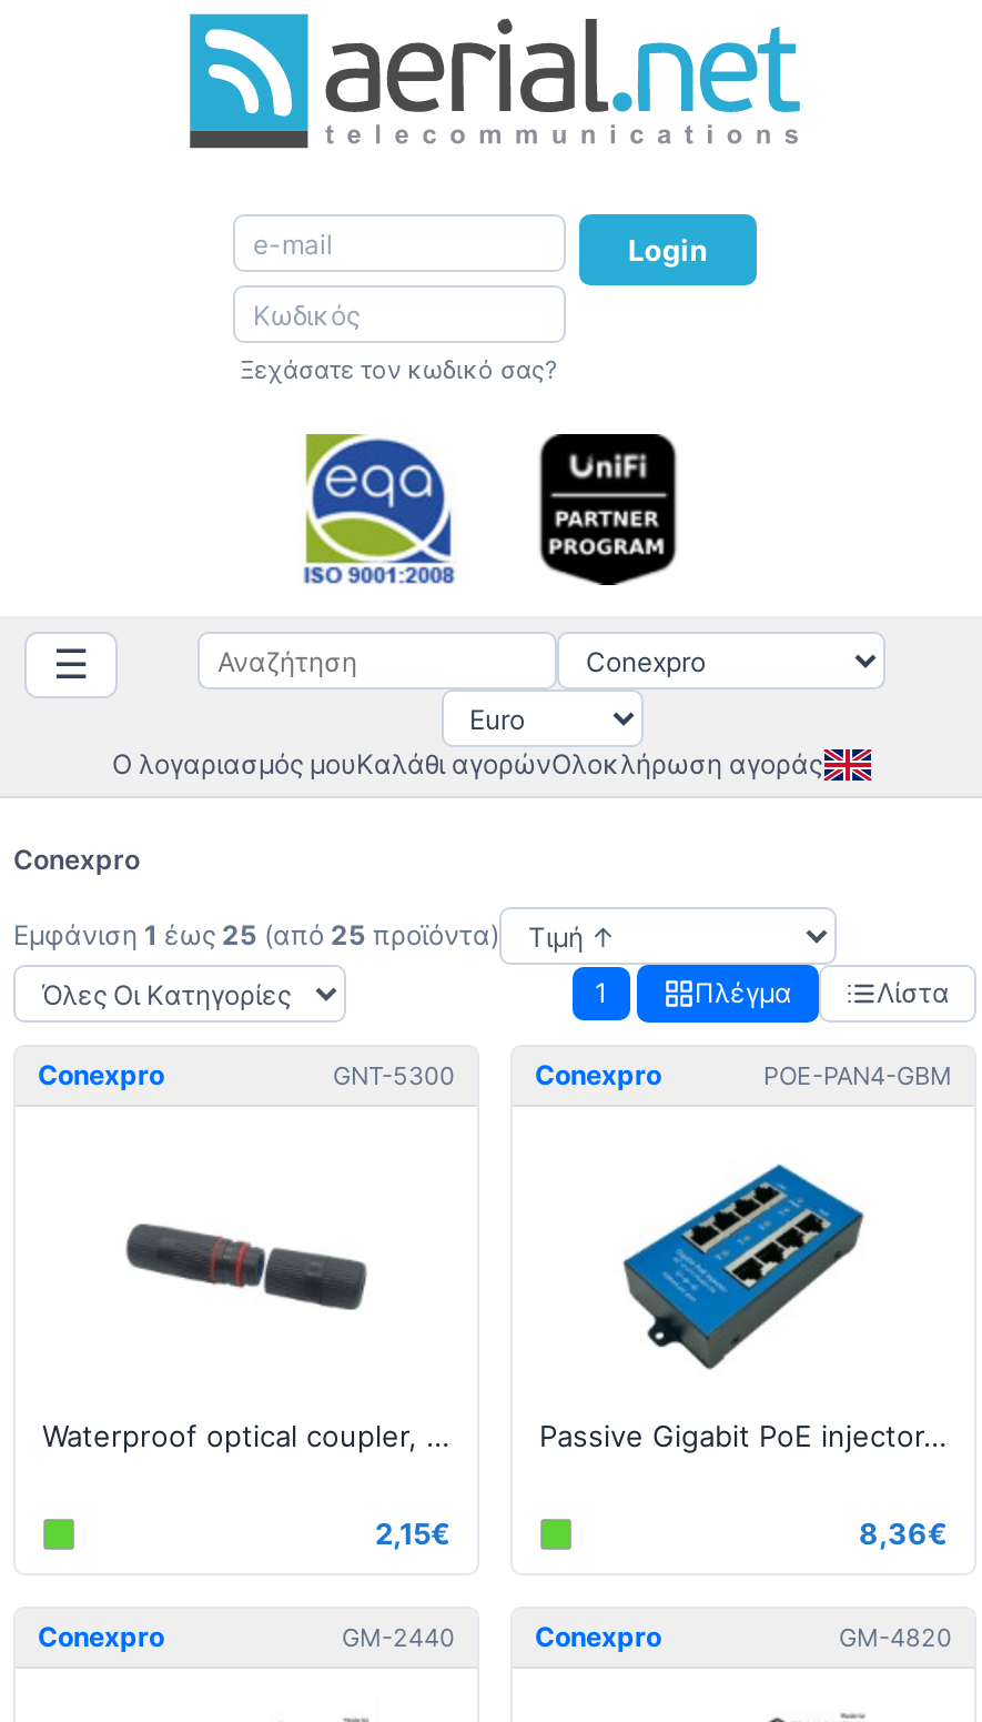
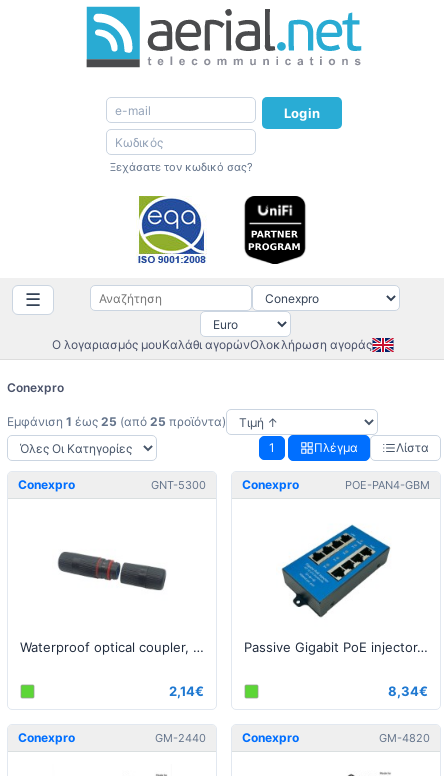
- 2,15€
+ 2,14€

- 8,36€
+ 8,34€
